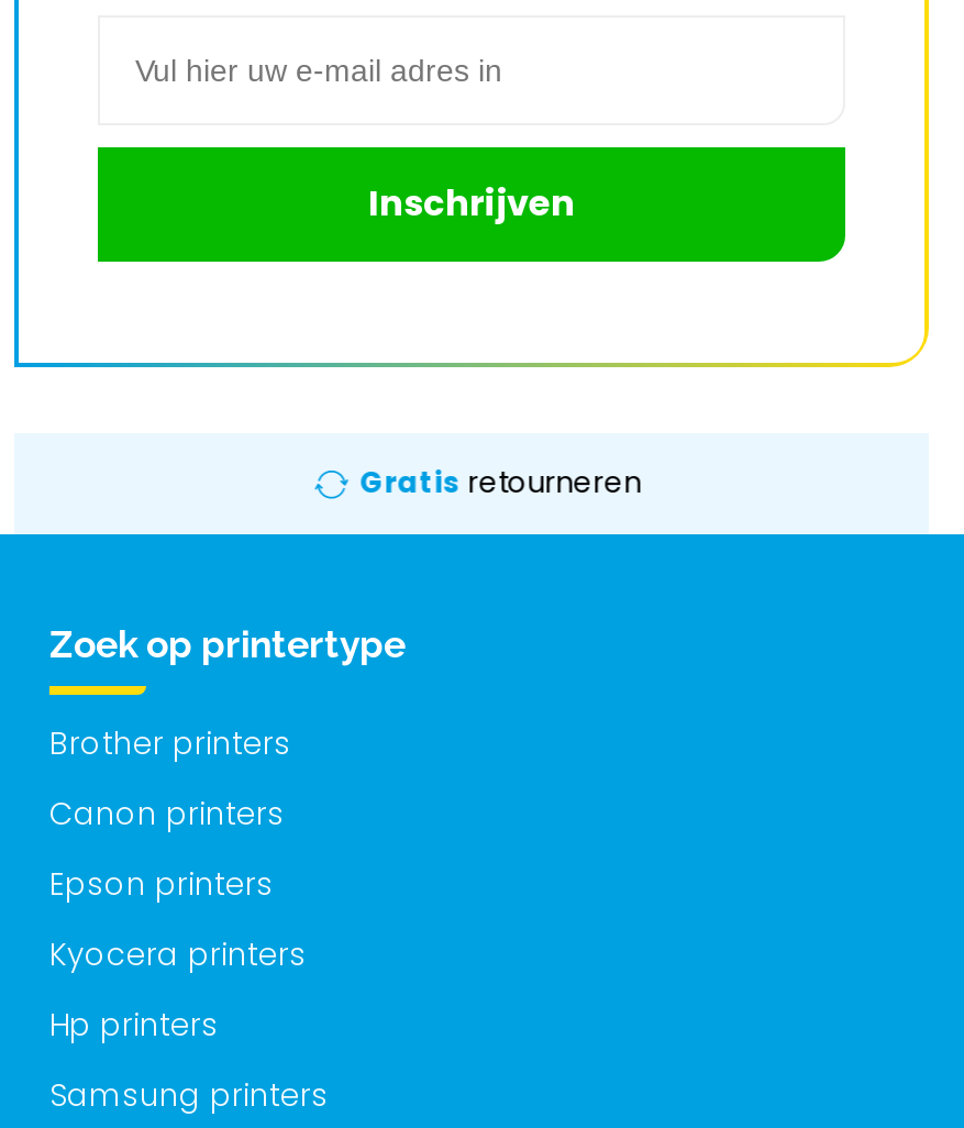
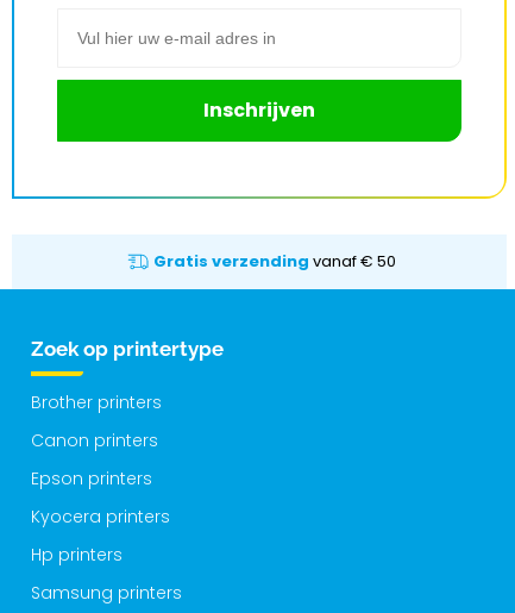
- Gratis retourneren
+ Gratis verzending vanaf € 50
